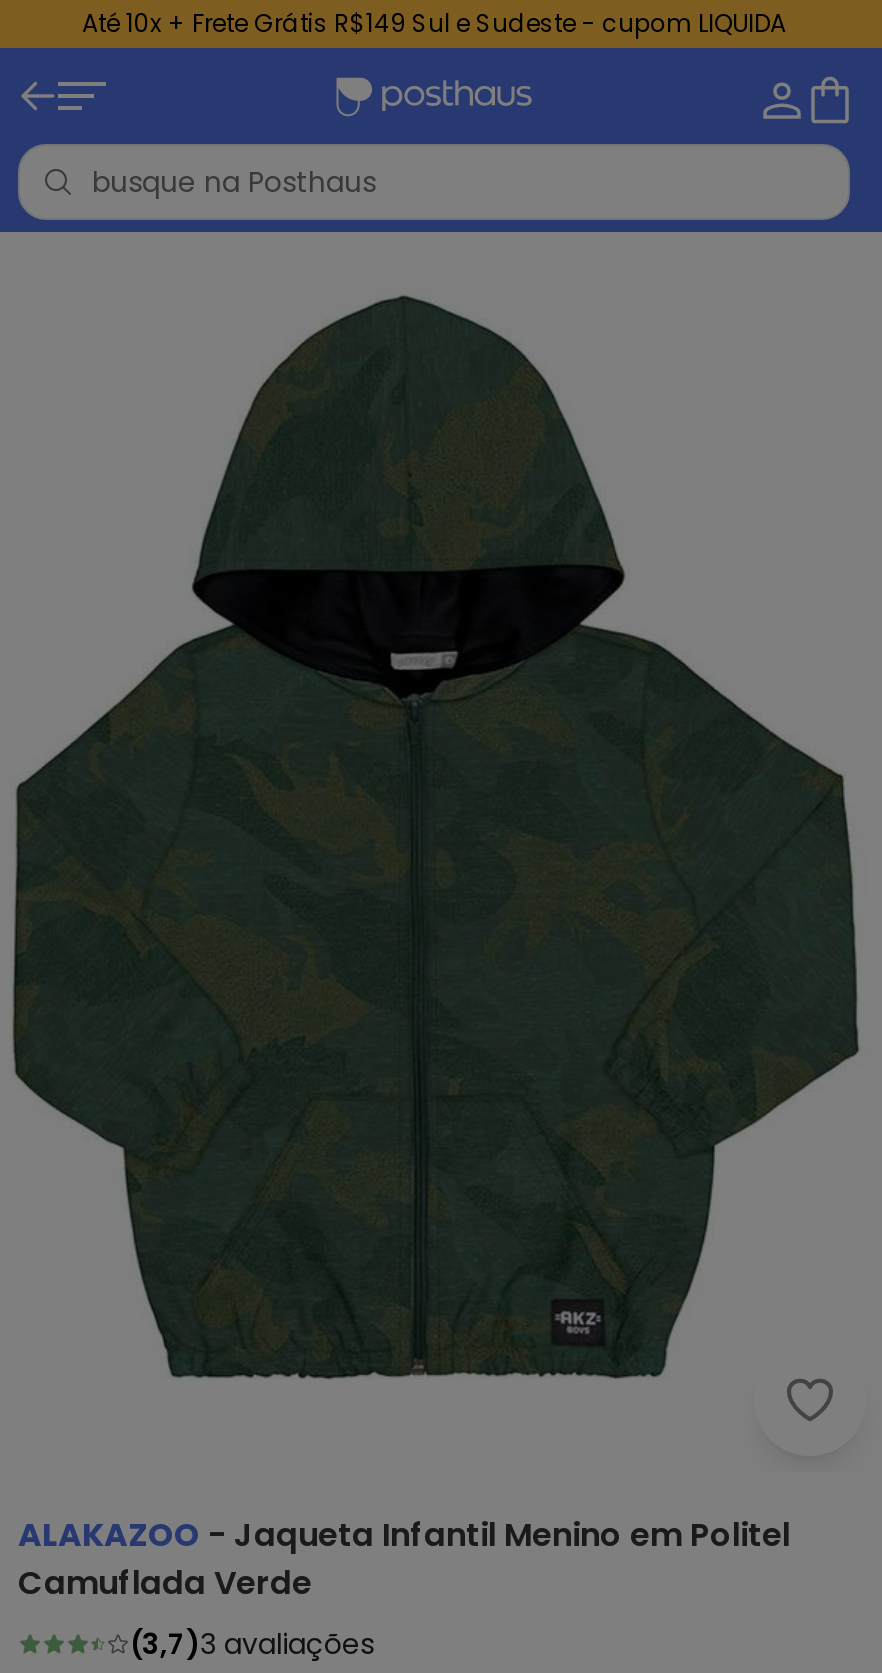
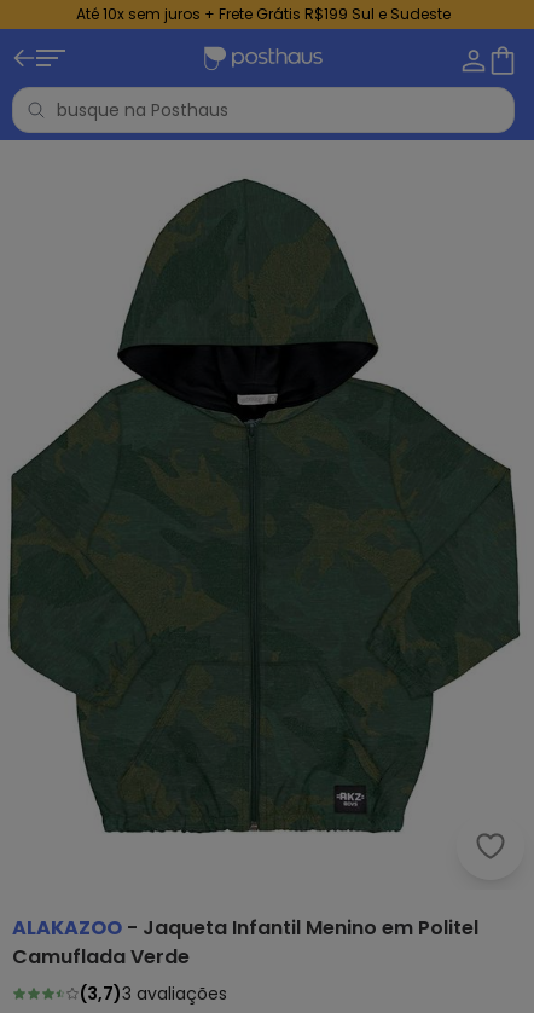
- Até 10x + Frete Grátis R$149 Sul e Sudeste - cupom LIQUIDA
+ Até 10x sem juros + Frete Grátis R$199 Sul e Sudeste
